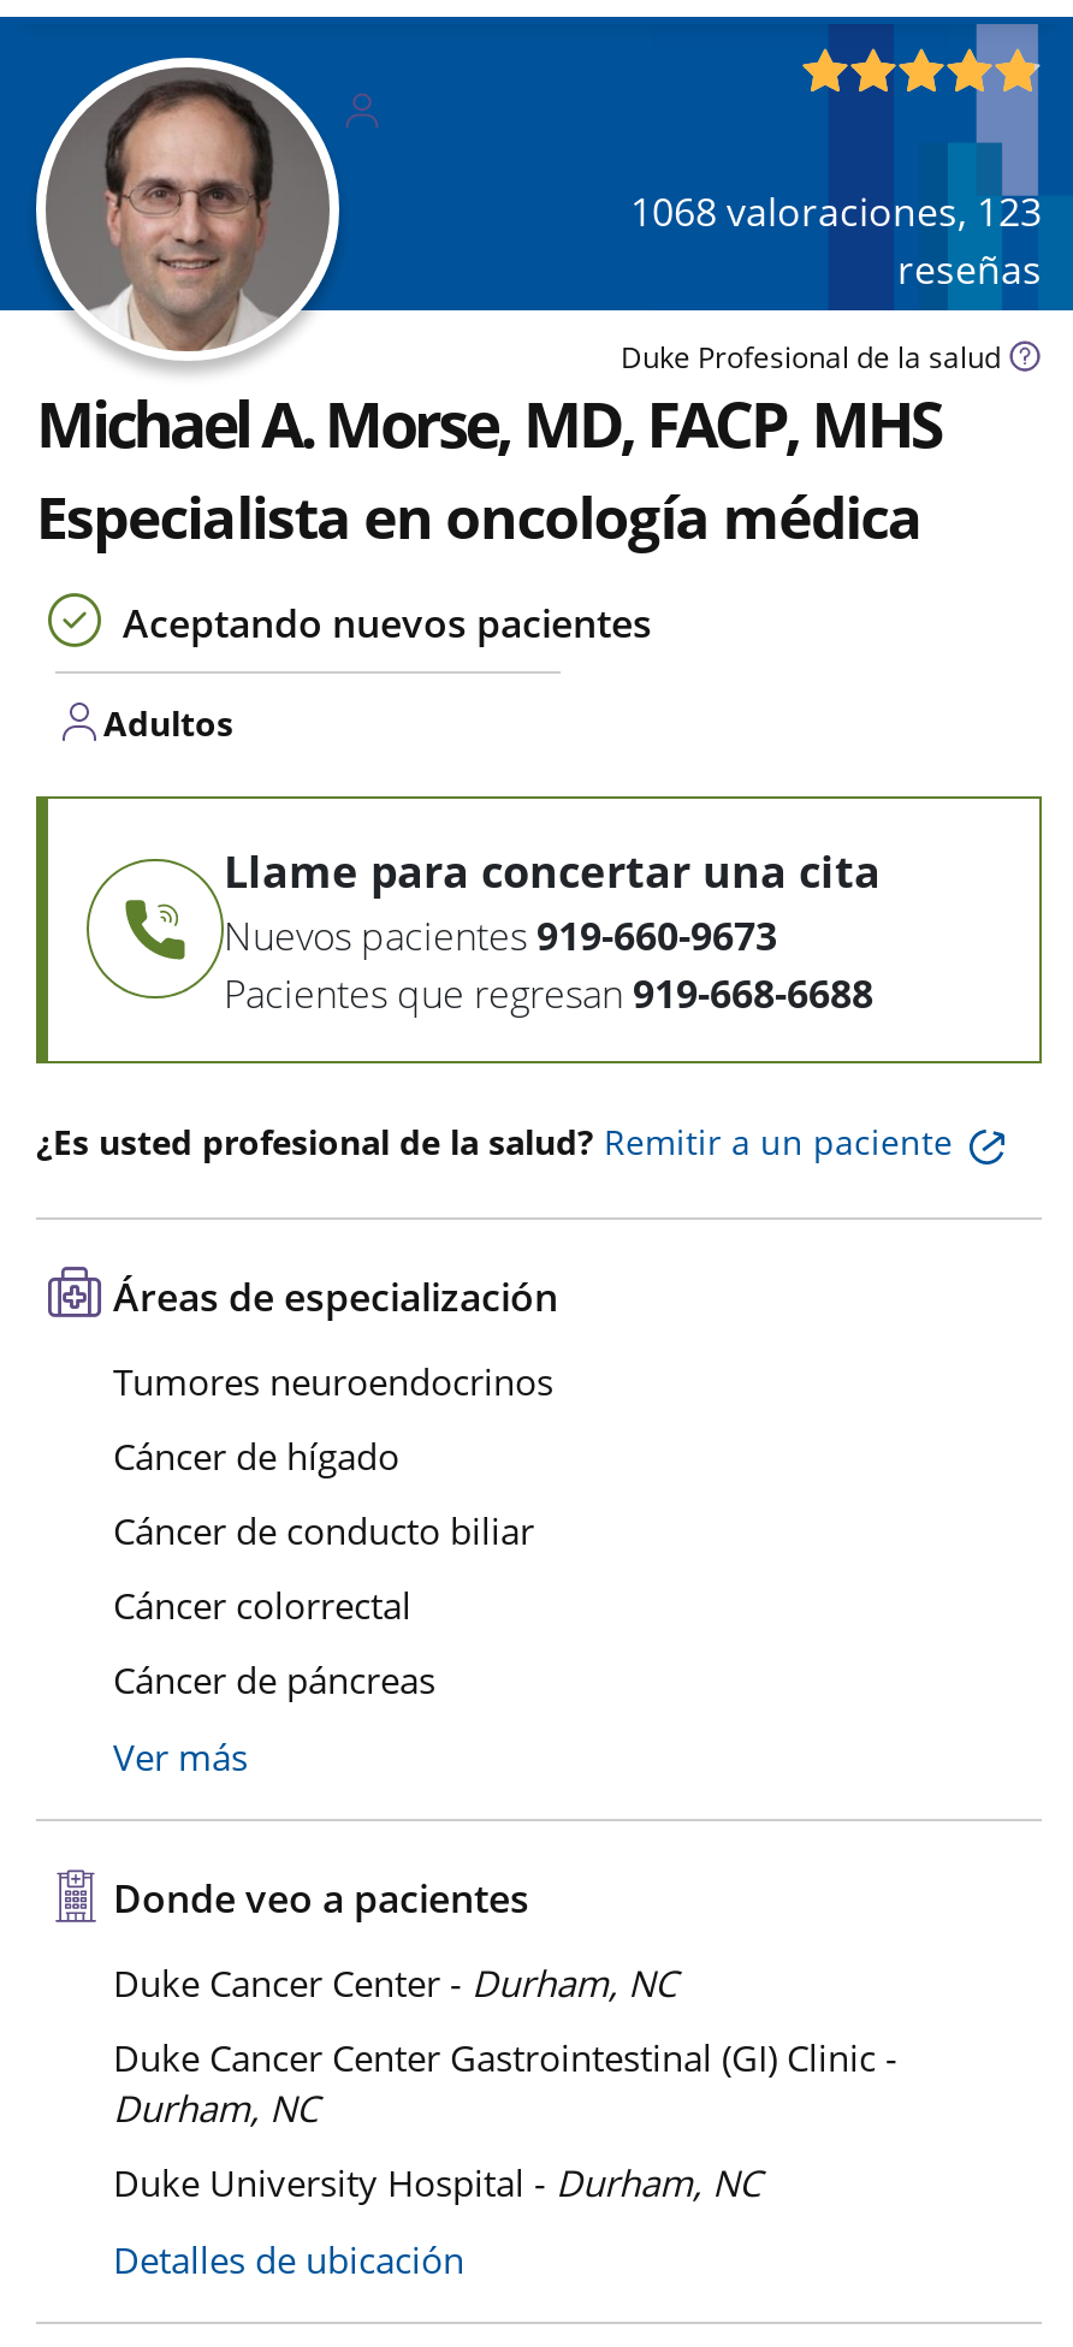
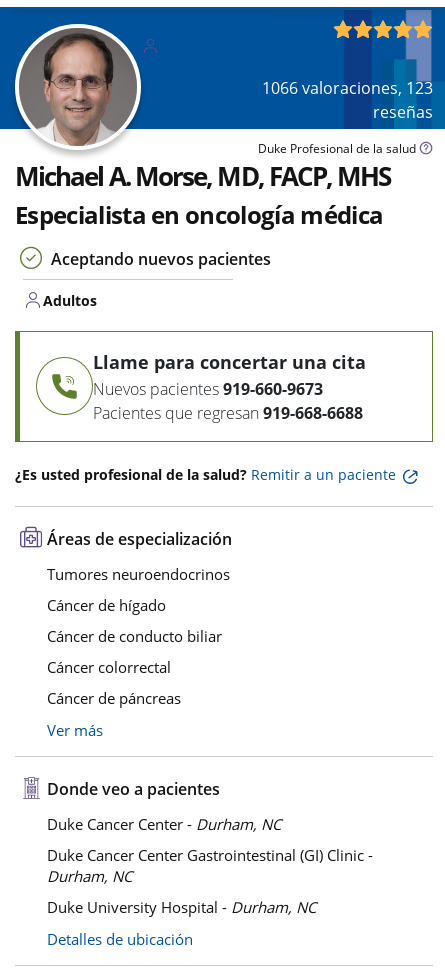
- 1068 valoraciones, 123
+ 1066 valoraciones, 123
